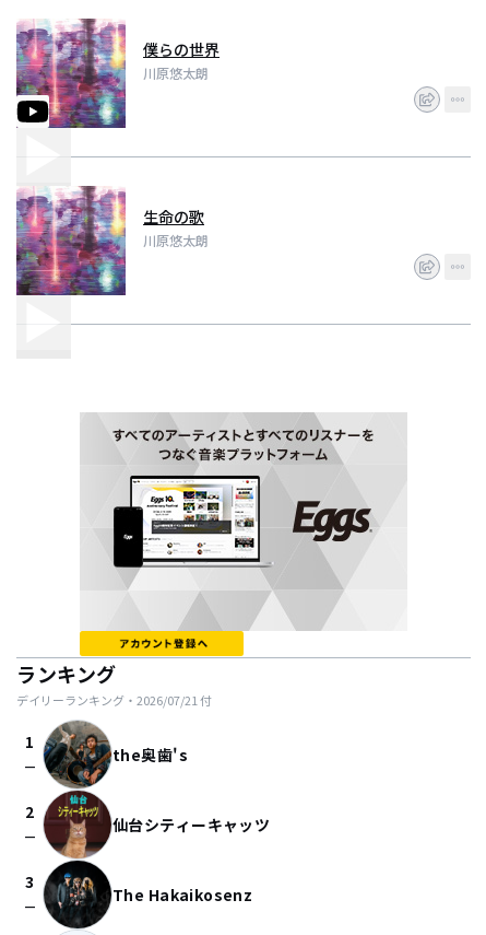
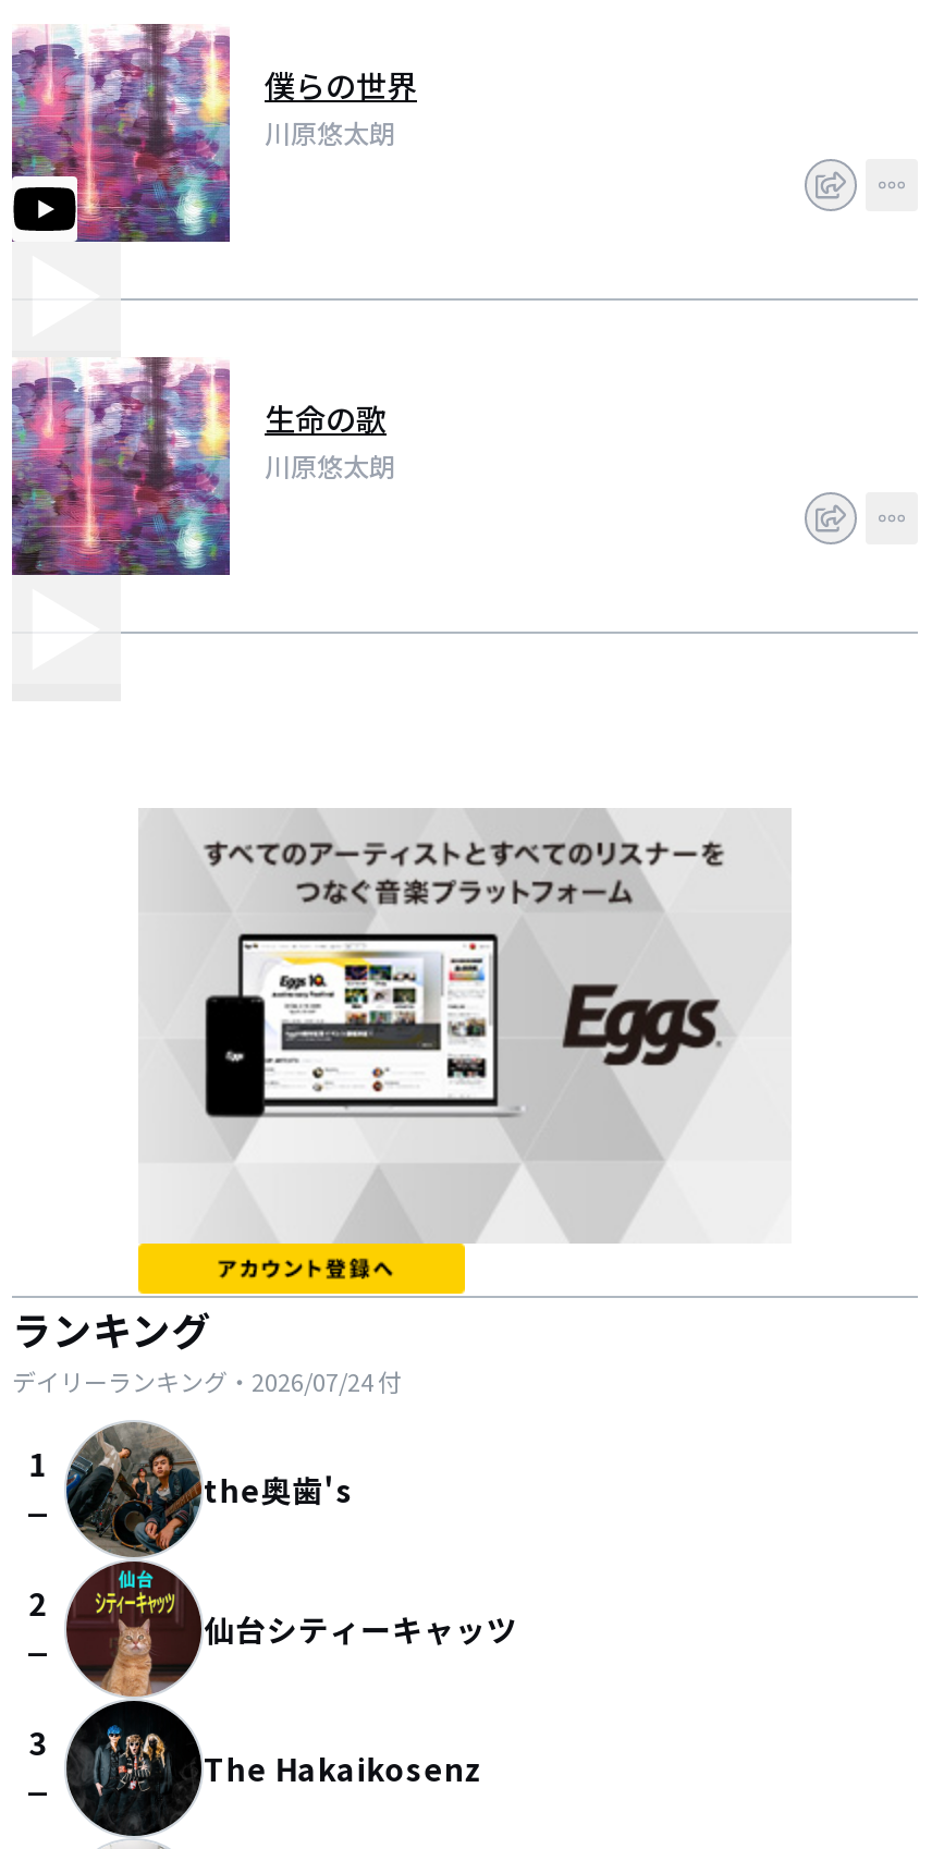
- デイリーランキング・2026/07/21付
+ デイリーランキング・2026/07/24付
